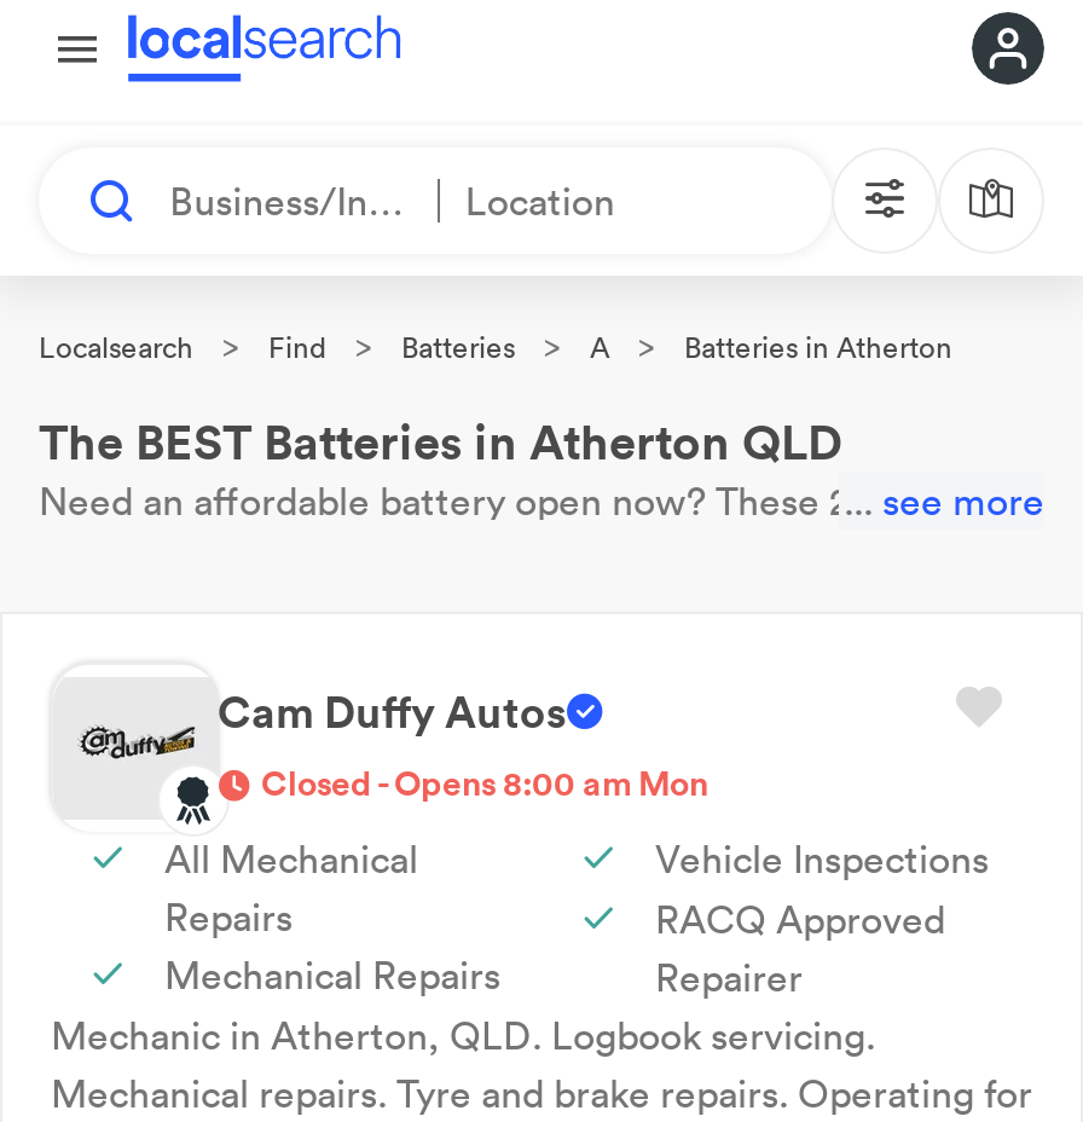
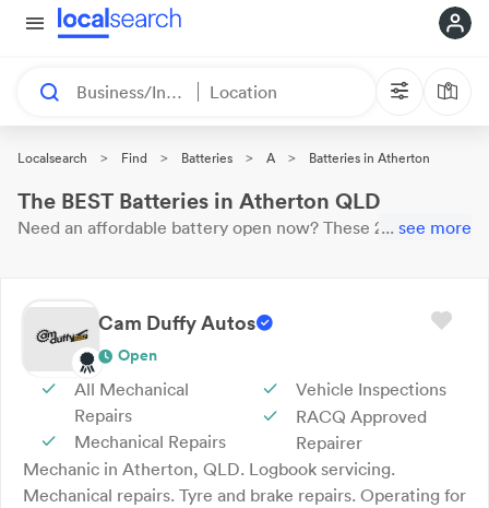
- Closed - Opens 8:00 am Mon
+ Open
